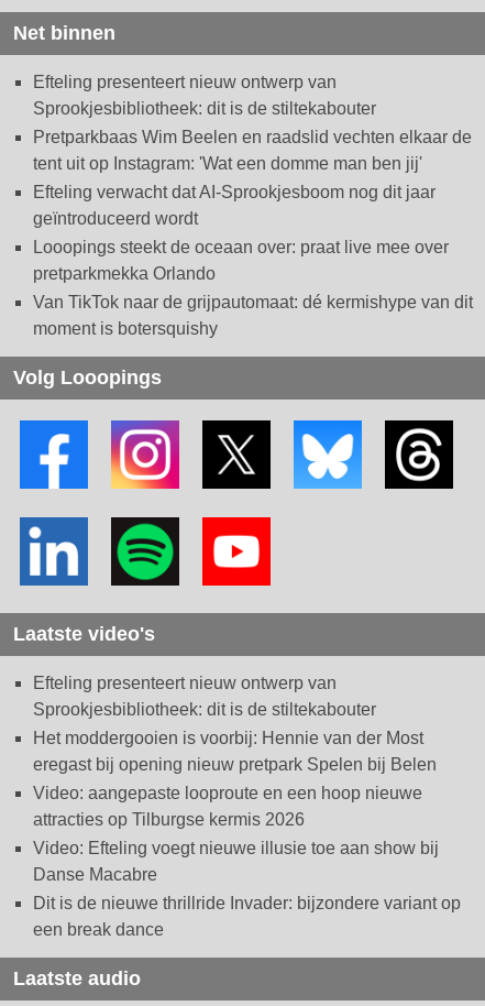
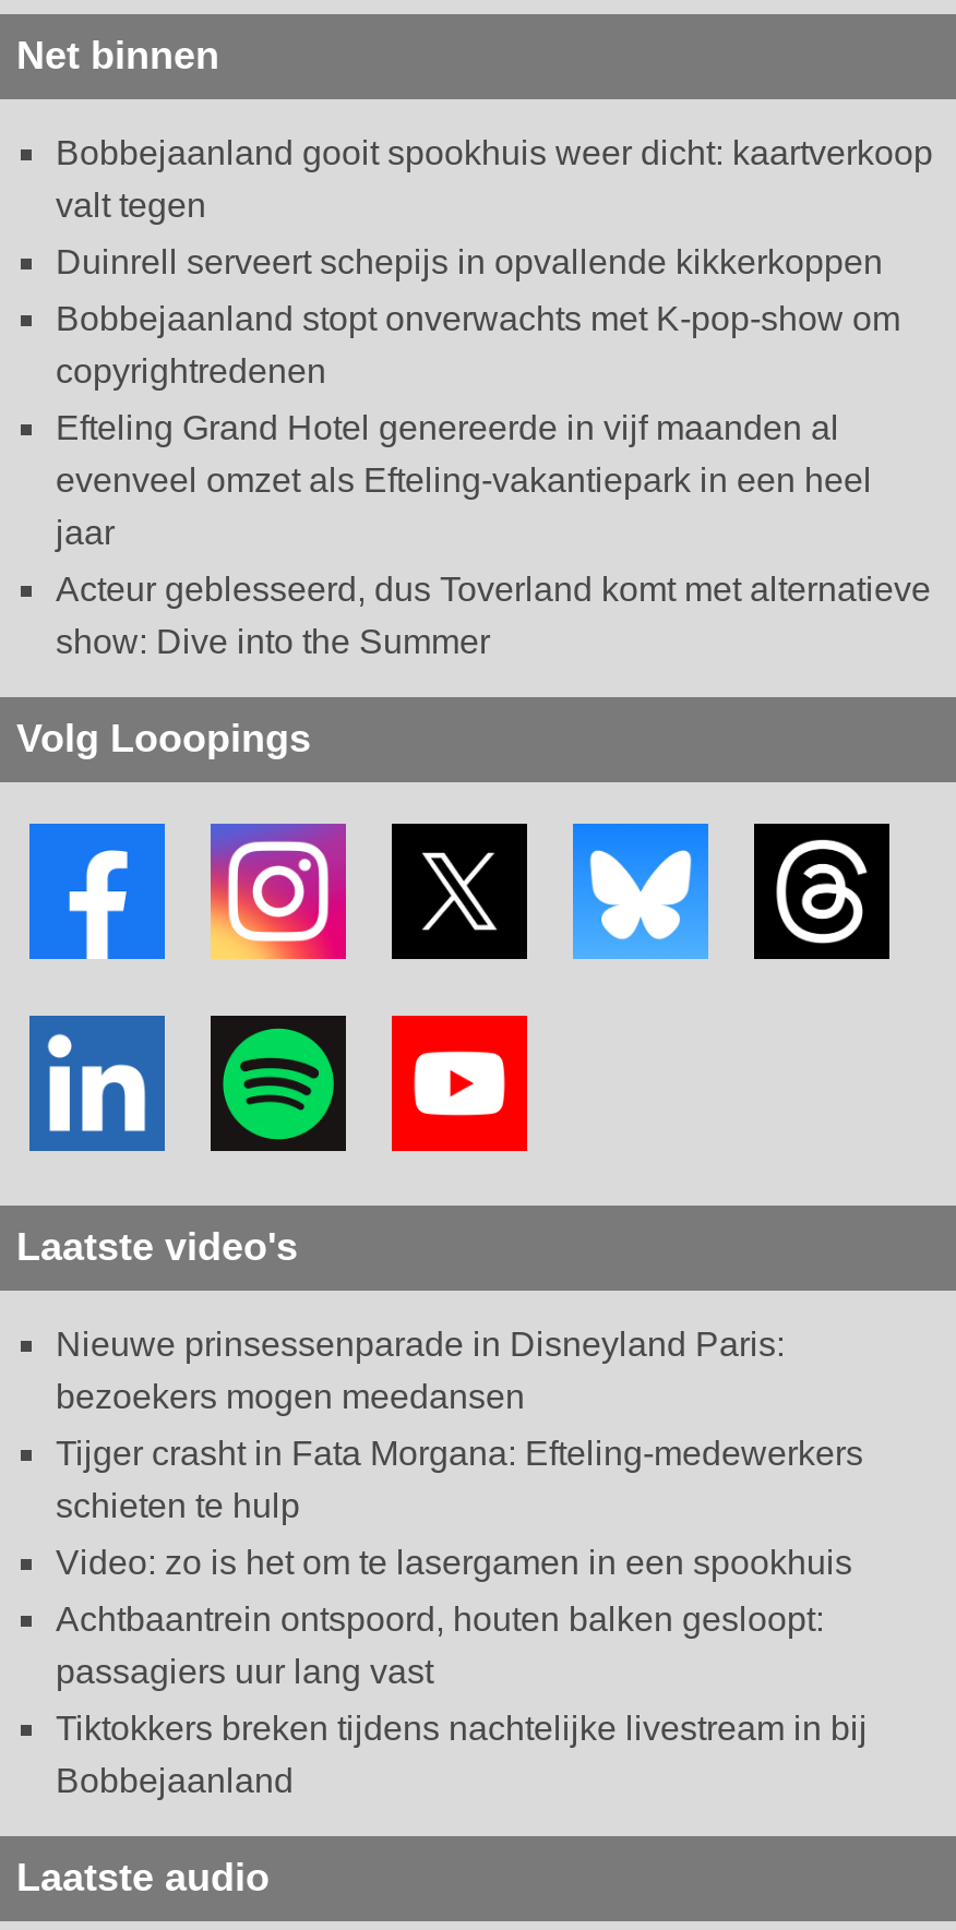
- Efteling presenteert nieuw ontwerp van
- Sprookjesbibliotheek: dit is de stiltekabouter
+ Bobbejaanland gooit spookhuis weer dicht: kaartverkoop
+ valt tegen

- Pretparkbaas Wim Beelen en raadslid vechten elkaar de
- tent uit op Instagram: 'Wat een domme man ben jij'
+ Duinrell serveert schepijs in opvallende kikkerkoppen

- Efteling verwacht dat AI-Sprookjesboom nog dit jaar
- geïntroduceerd wordt
+ Bobbejaanland stopt onverwachts met K-pop-show om
+ copyrightredenen

- Looopings steekt de oceaan over: praat live mee over
- pretparkmekka Orlando
+ Efteling Grand Hotel genereerde in vijf maanden al
+ evenveel omzet als Efteling-vakantiepark in een heel
+ jaar

- Van TikTok naar de grijpautomaat: dé kermishype van dit
- moment is botersquishy
+ Acteur geblesseerd, dus Toverland komt met alternatieve
+ show: Dive into the Summer

- Efteling presenteert nieuw ontwerp van
- Sprookjesbibliotheek: dit is de stiltekabouter
+ Nieuwe prinsessenparade in Disneyland Paris:
+ bezoekers mogen meedansen

- Het moddergooien is voorbij: Hennie van der Most
- eregast bij opening nieuw pretpark Spelen bij Belen
+ Tijger crasht in Fata Morgana: Efteling-medewerkers
+ schieten te hulp

- Video: aangepaste looproute en een hoop nieuwe
- attracties op Tilburgse kermis 2026
+ Video: zo is het om te lasergamen in een spookhuis

- Video: Efteling voegt nieuwe illusie toe aan show bij
- Danse Macabre
+ Achtbaantrein ontspoord, houten balken gesloopt:
+ passagiers uur lang vast

- Dit is de nieuwe thrillride Invader: bijzondere variant op
- een break dance
+ Tiktokkers breken tijdens nachtelijke livestream in bij
+ Bobbejaanland
